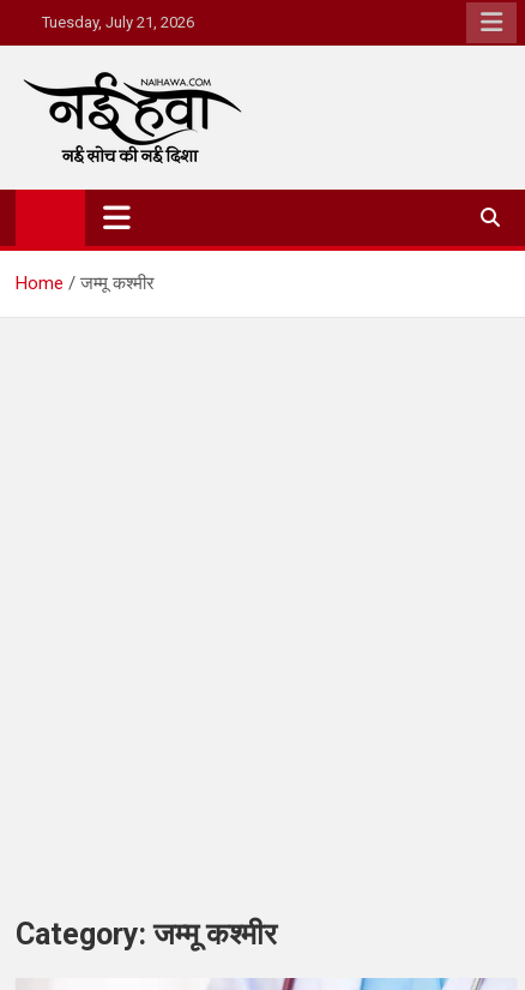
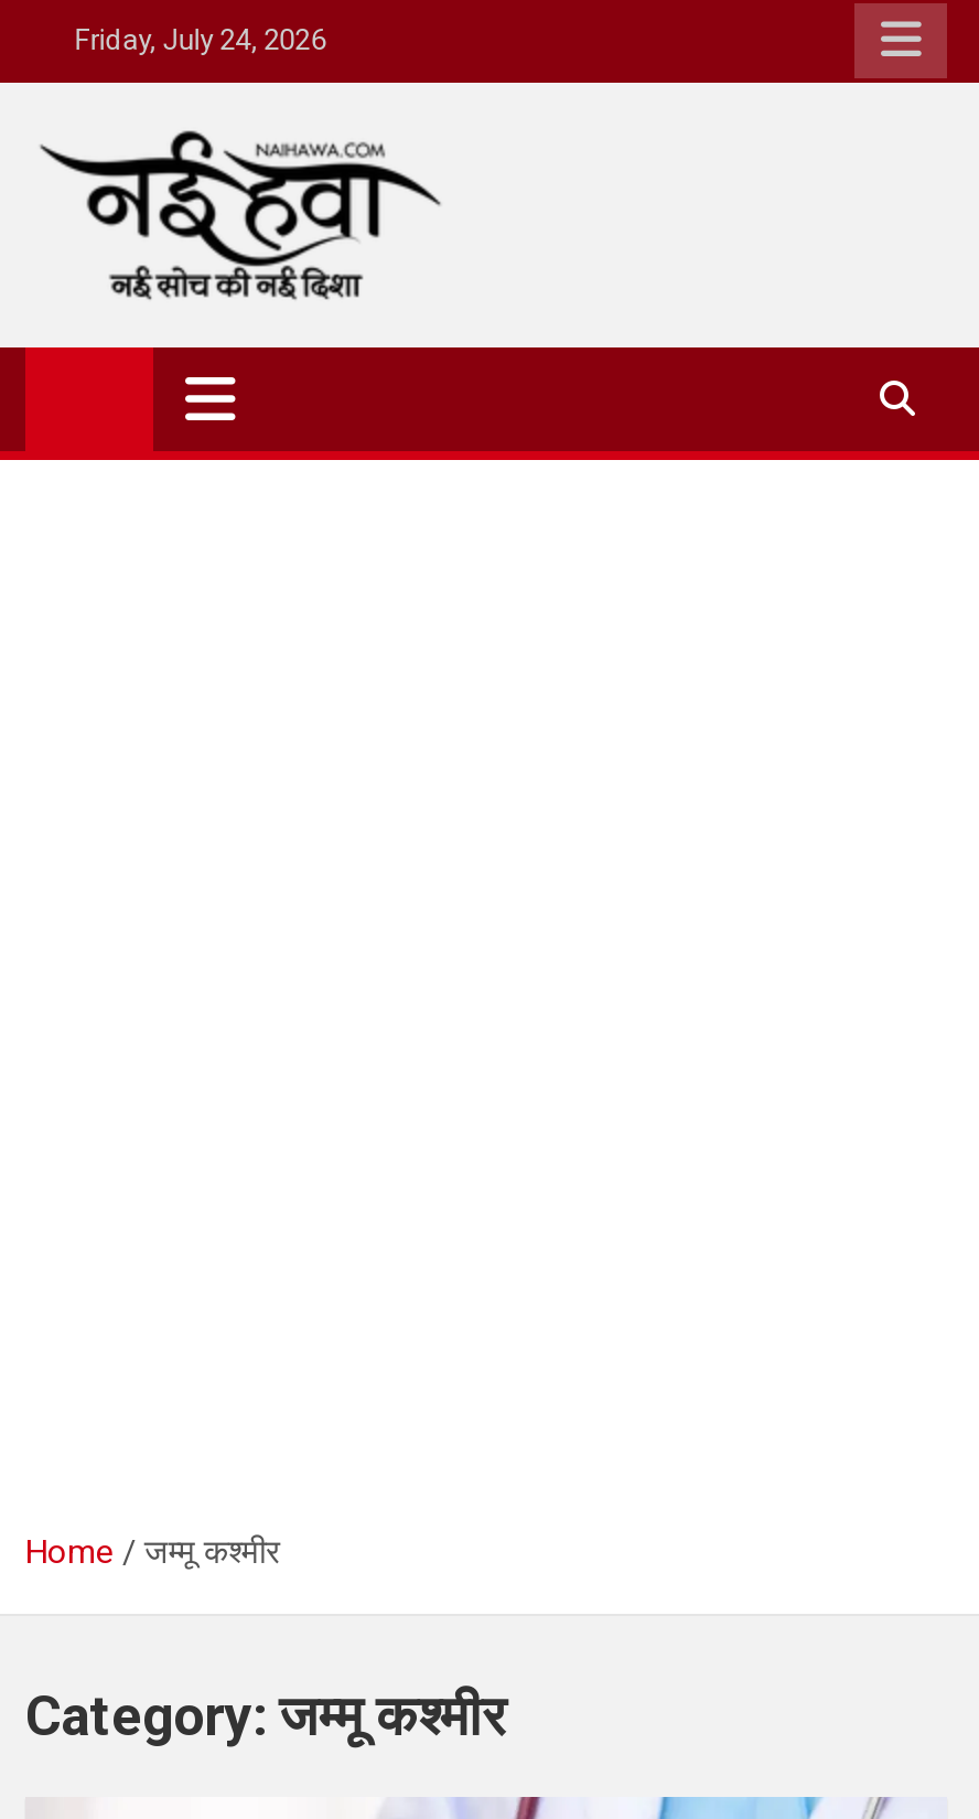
- Tuesday, July 21, 2026
+ Friday, July 24, 2026

moved down: Home | जम्मू कश्मीर
